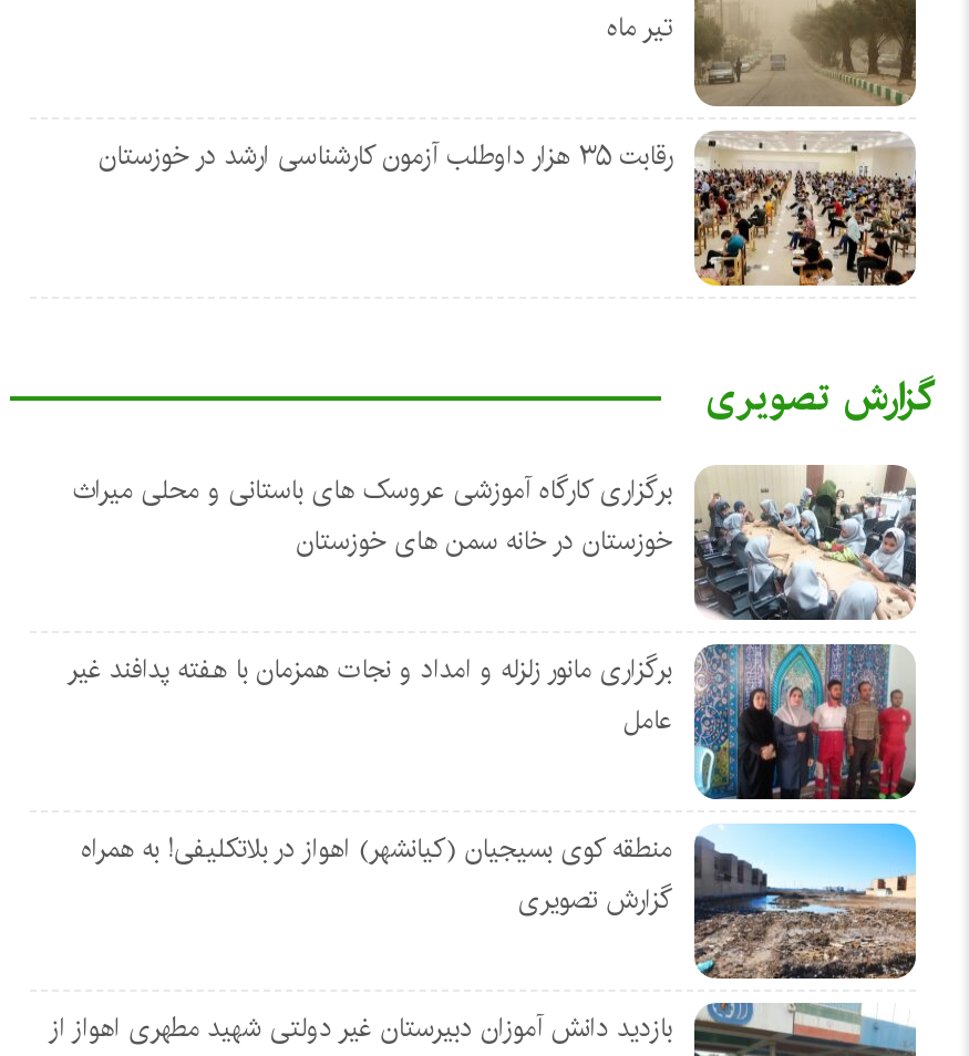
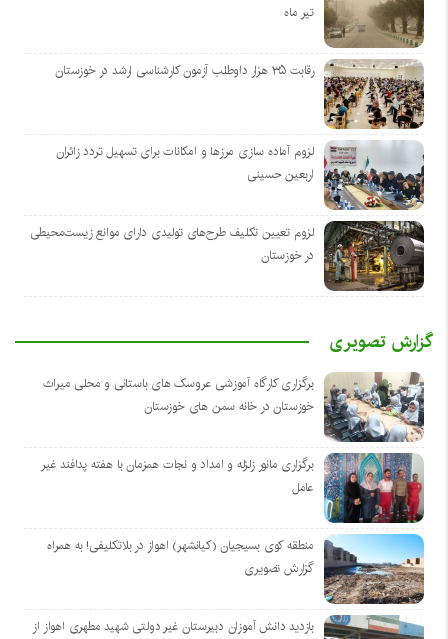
+ [image]
+ لزوم آماده سازی مرز‌ها و امکانات برای تسهیل تردد زائران
+ اربعین حسینی
+ لزوم تعیین تکلیف طرح‌های تولیدی دارای موانع زیست‌محیطی
+ در خوزستان

+ [image]
